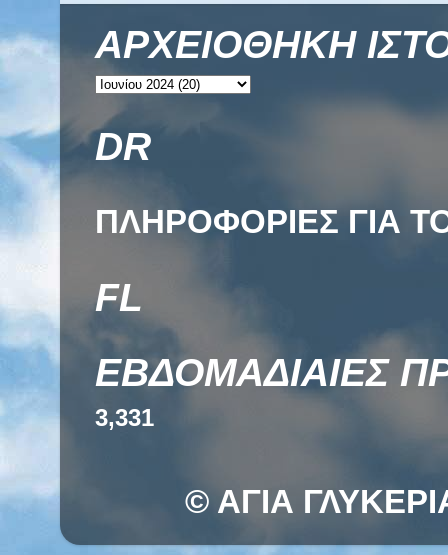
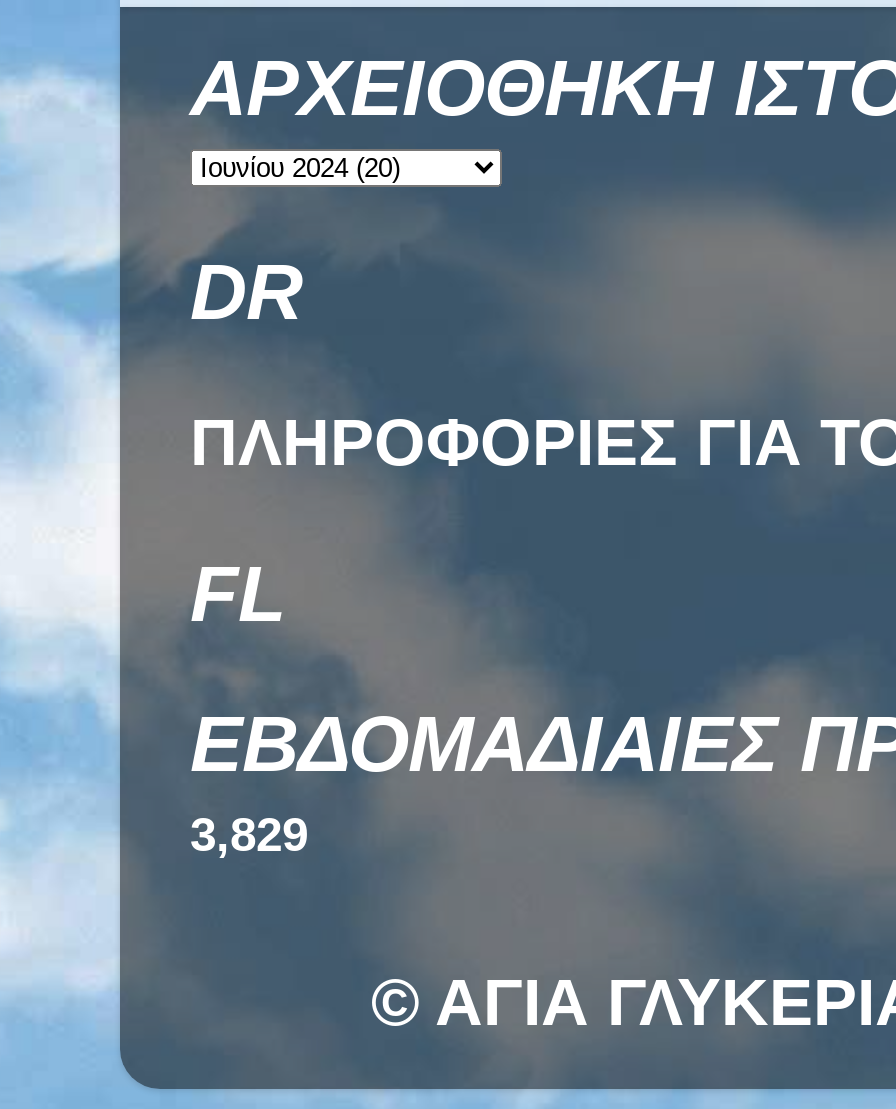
- 3,331
+ 3,829
